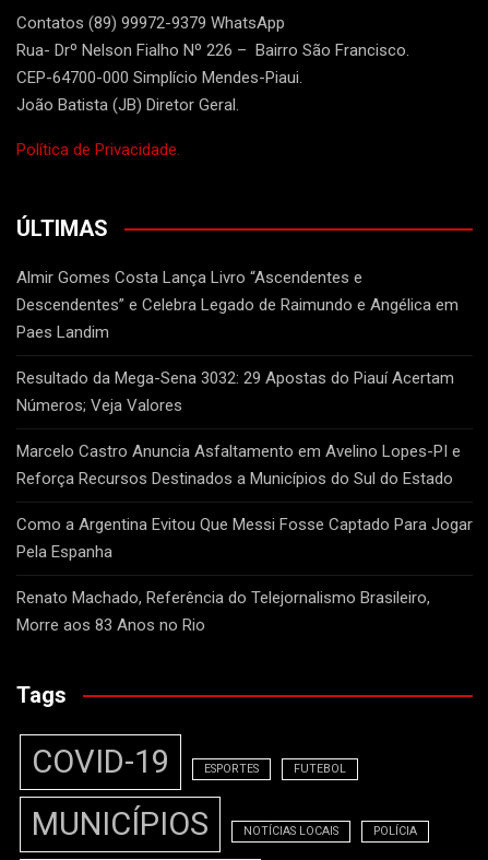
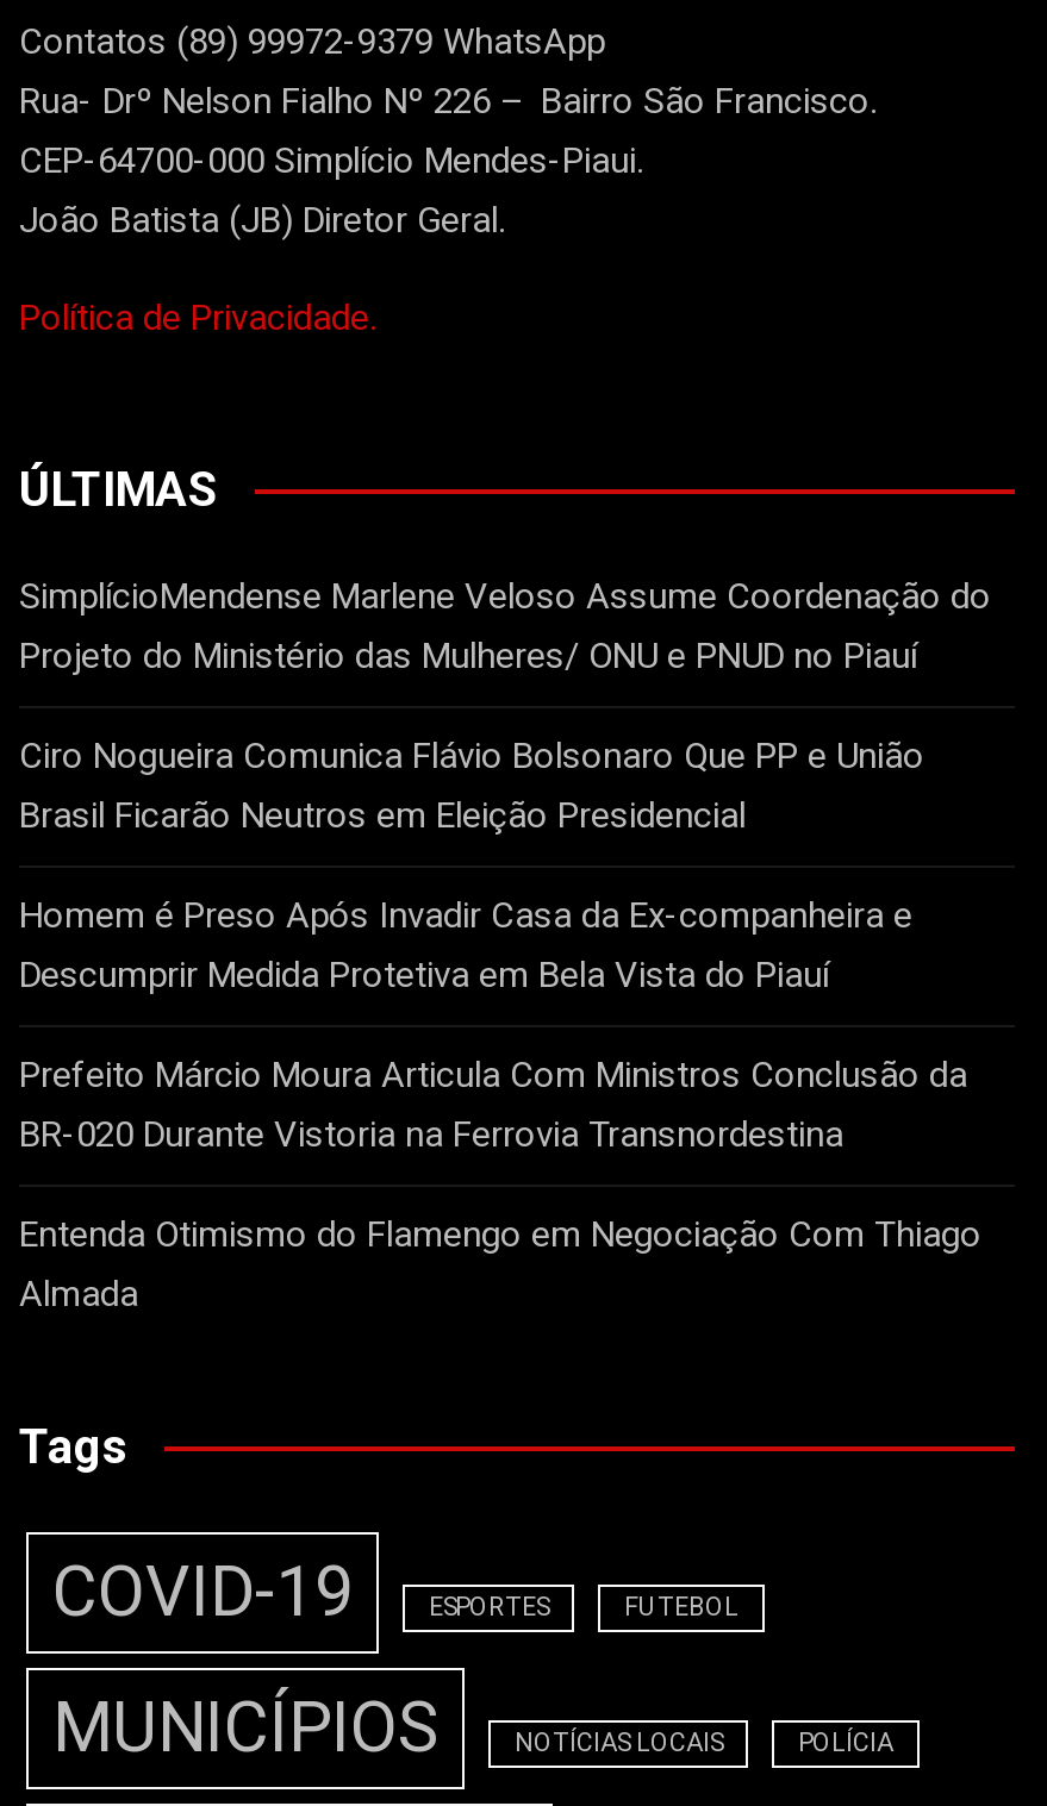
- Almir Gomes Costa Lança Livro “Ascendentes e
- Descendentes” e Celebra Legado de Raimundo e Angélica em
- Paes Landim
+ SimplícioMendense Marlene Veloso Assume Coordenação do
+ Projeto do Ministério das Mulheres/ ONU e PNUD no Piauí

- Resultado da Mega-Sena 3032: 29 Apostas do Piauí Acertam
- Números; Veja Valores
+ Ciro Nogueira Comunica Flávio Bolsonaro Que PP e União
+ Brasil Ficarão Neutros em Eleição Presidencial

- Marcelo Castro Anuncia Asfaltamento em Avelino Lopes-PI e
- Reforça Recursos Destinados a Municípios do Sul do Estado
+ Homem é Preso Após Invadir Casa da Ex-companheira e
+ Descumprir Medida Protetiva em Bela Vista do Piauí

- Como a Argentina Evitou Que Messi Fosse Captado Para Jogar
- Pela Espanha
+ Prefeito Márcio Moura Articula Com Ministros Conclusão da
+ BR-020 Durante Vistoria na Ferrovia Transnordestina

- Renato Machado, Referência do Telejornalismo Brasileiro,
- Morre aos 83 Anos no Rio
+ Entenda Otimismo do Flamengo em Negociação Com Thiago
+ Almada
